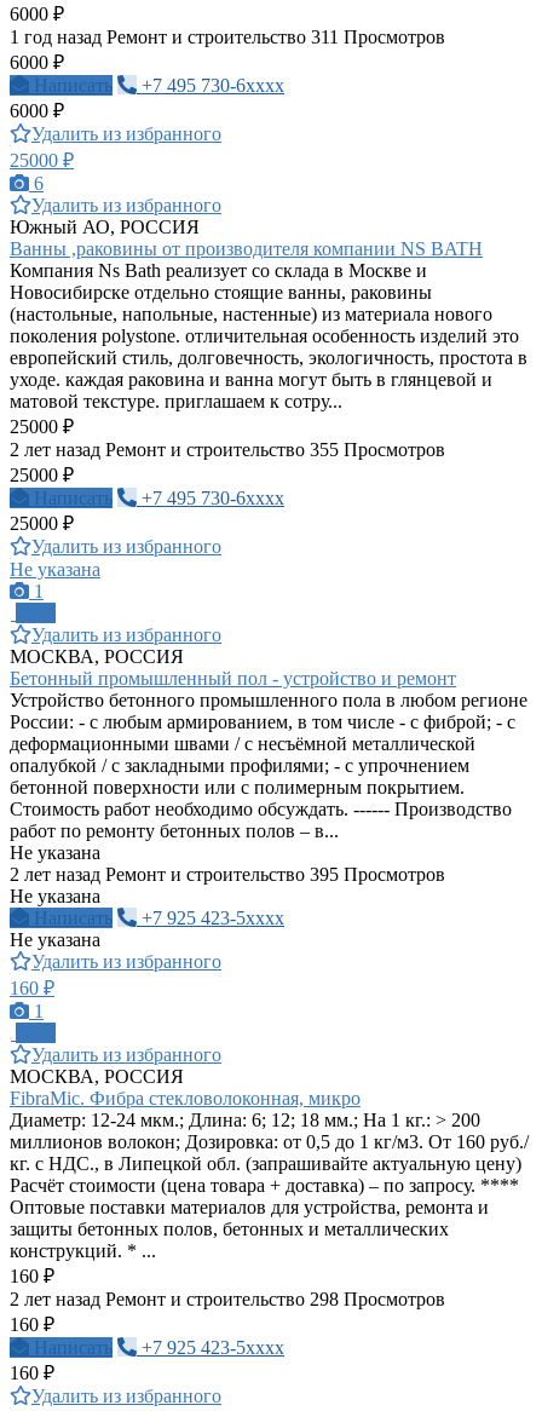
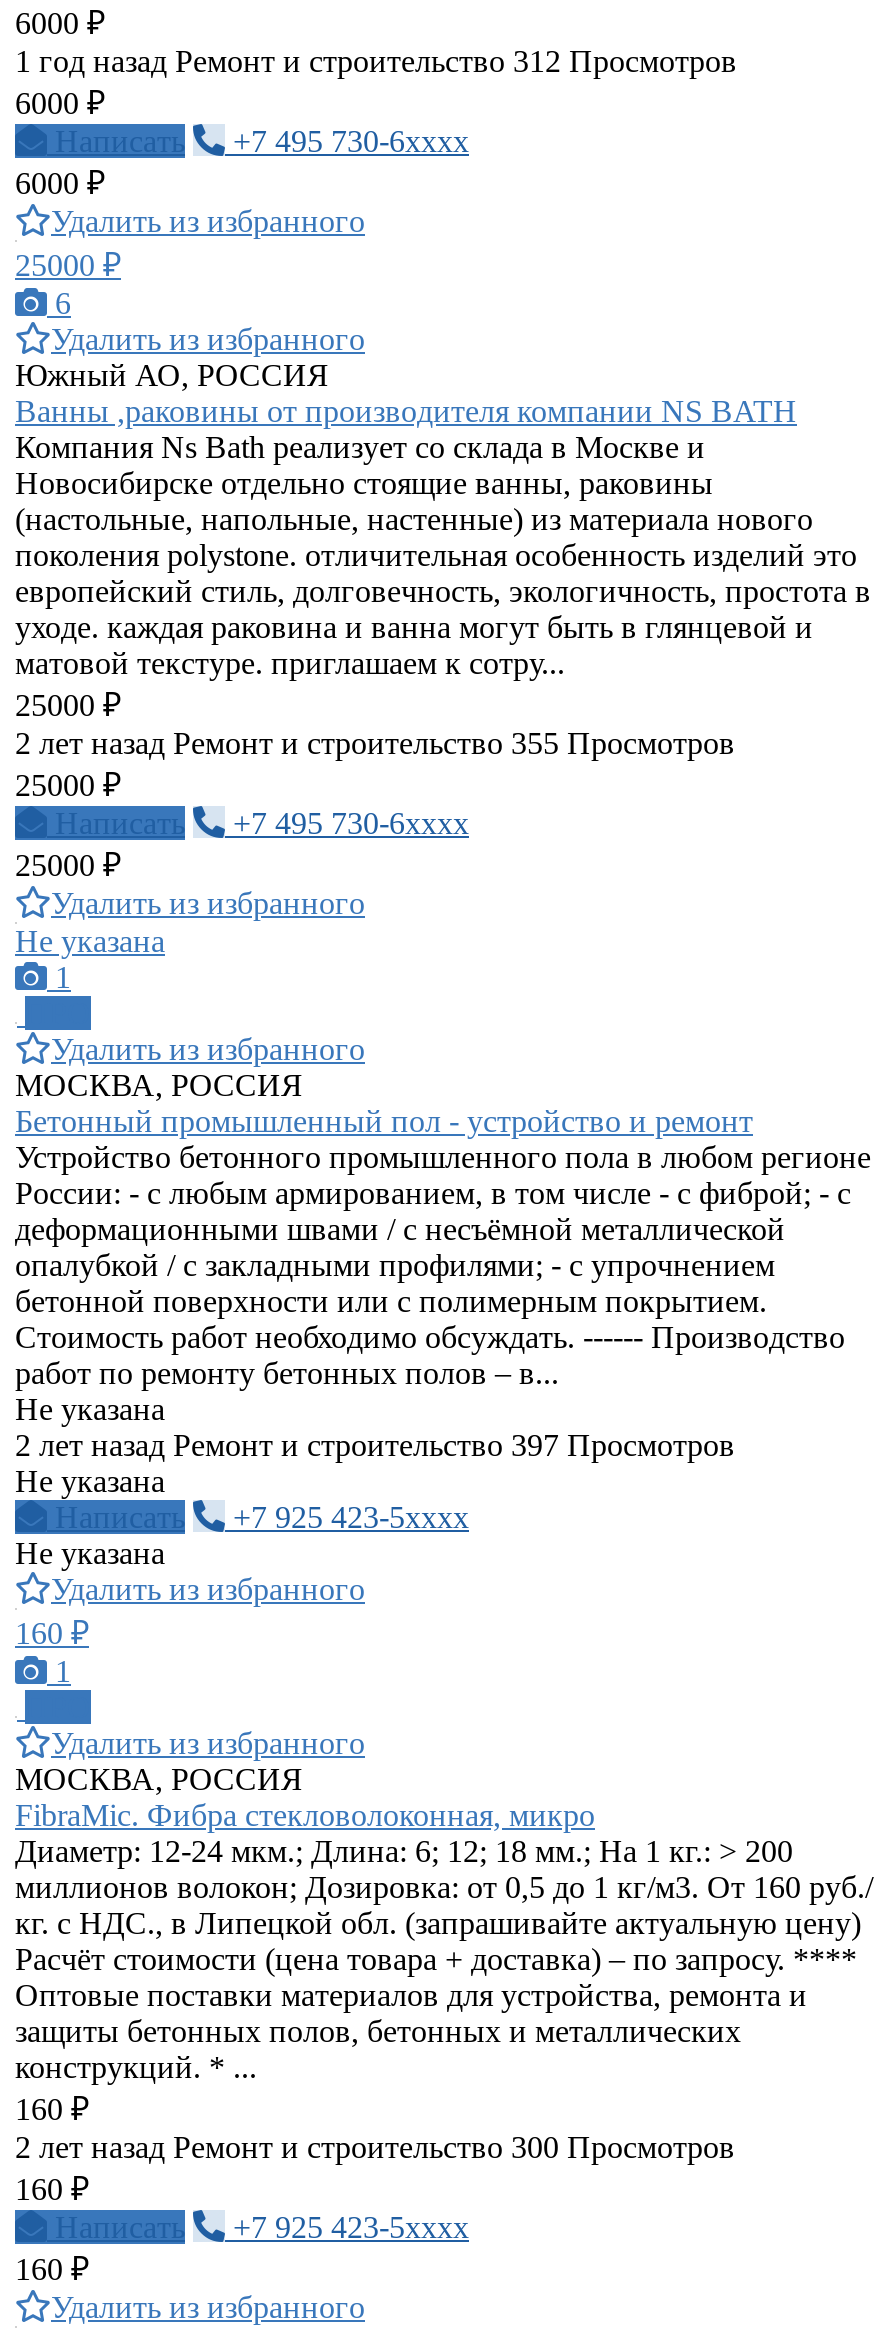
- 1 год назад Ремонт и строительство 311 Просмотров
+ 1 год назад Ремонт и строительство 312 Просмотров

- 2 лет назад Ремонт и строительство 395 Просмотров
+ 2 лет назад Ремонт и строительство 397 Просмотров

- 2 лет назад Ремонт и строительство 298 Просмотров
+ 2 лет назад Ремонт и строительство 300 Просмотров
